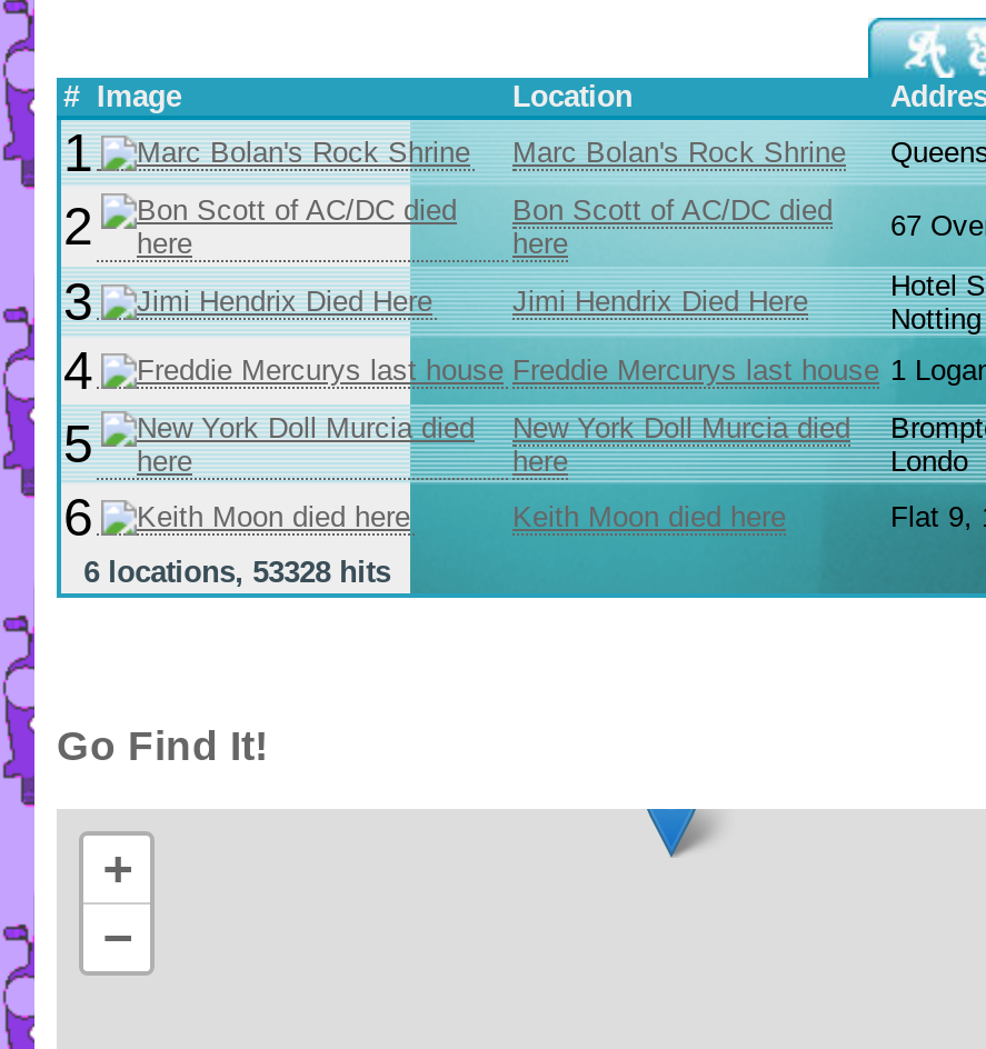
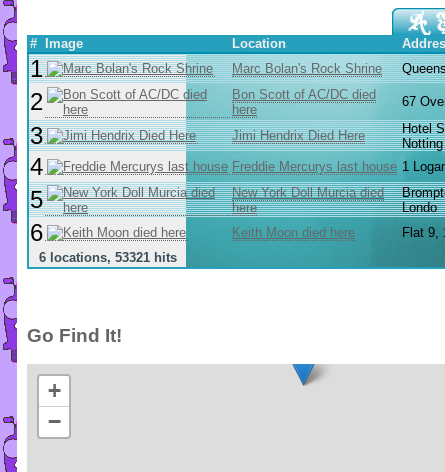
- 6 locations, 53328 hits
+ 6 locations, 53321 hits
